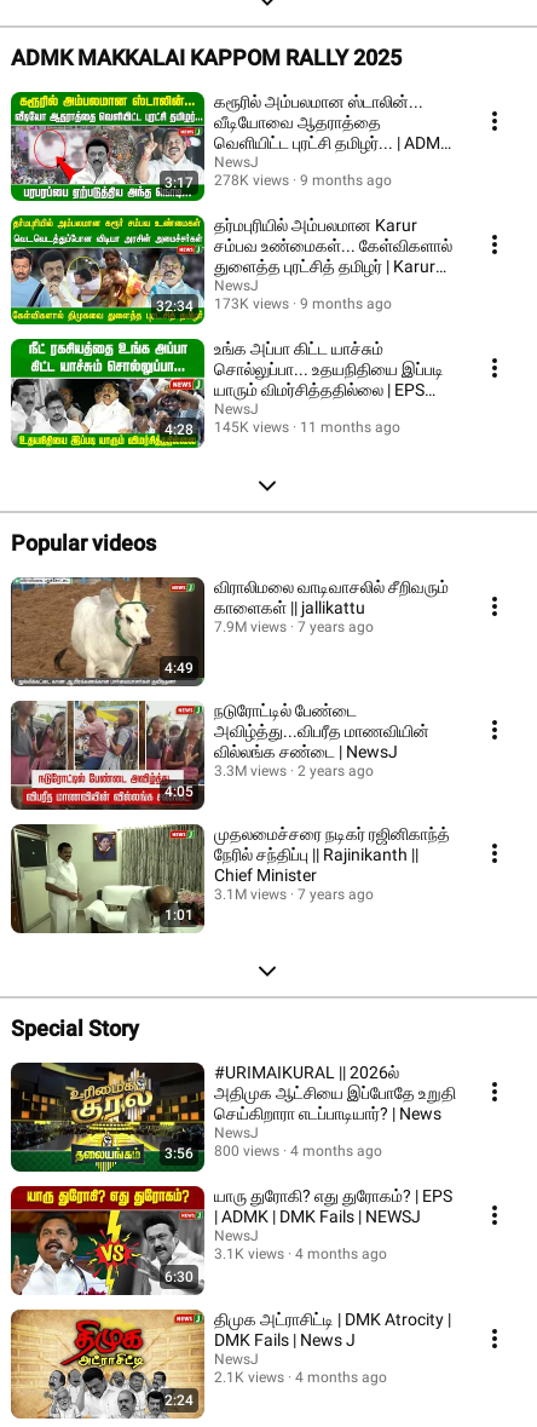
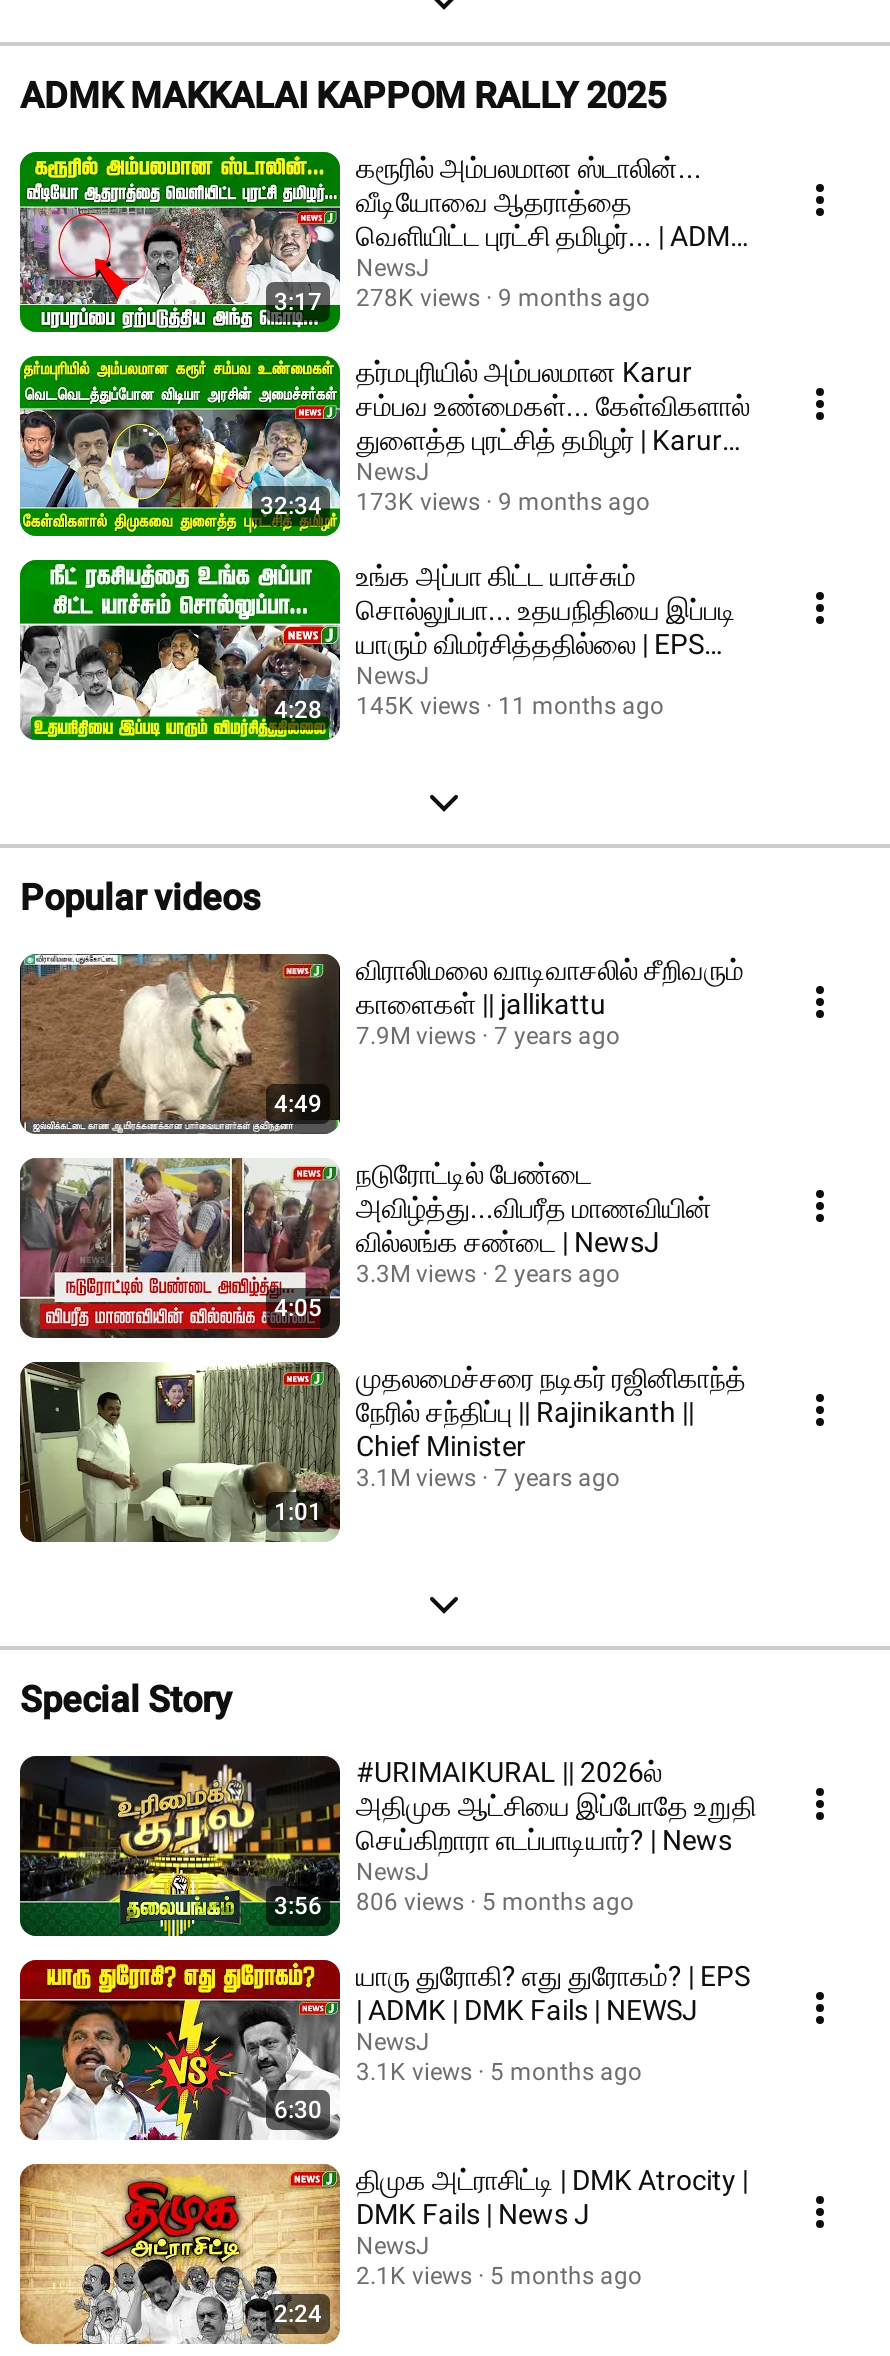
- 800 views
+ 806 views

- 4 months ago
+ 5 months ago

- 3.1K views 4 months ago
+ 3.1K views 5 months ago

- 2.1K views 4 months ago
+ 2.1K views 5 months ago
